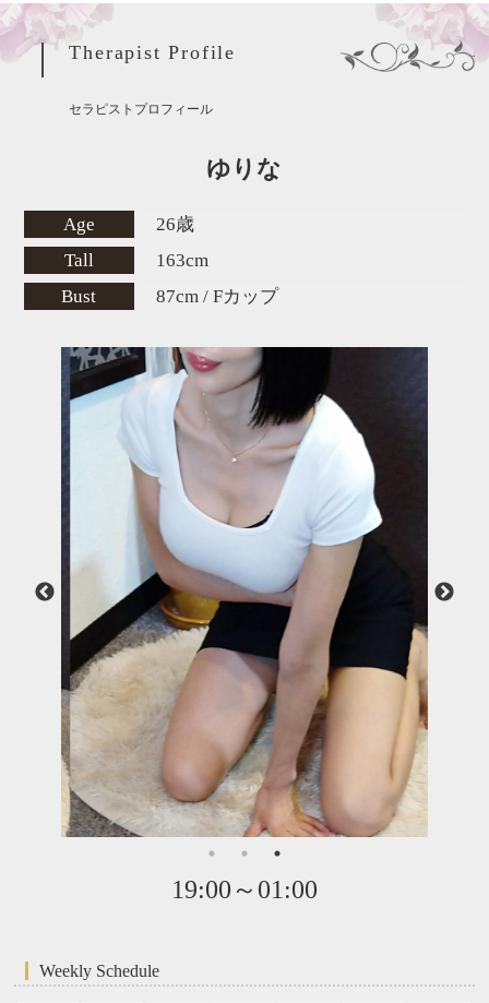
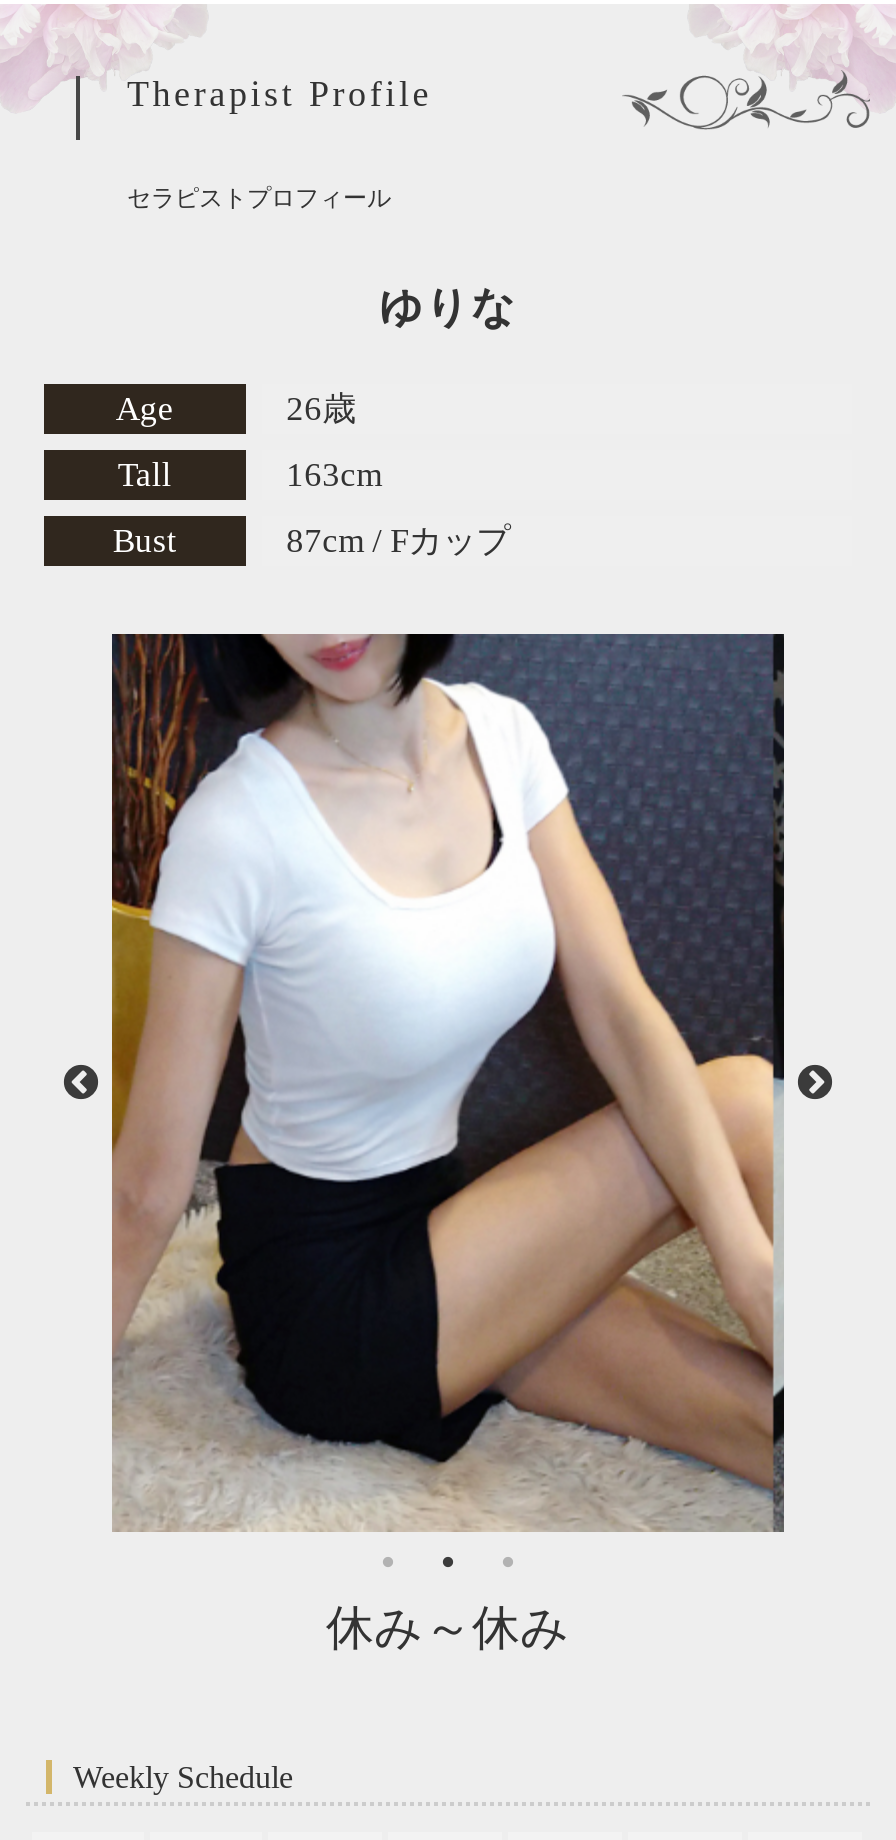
- [image]
- 19:00～01:00
+ [image]
+ 休み～休み
